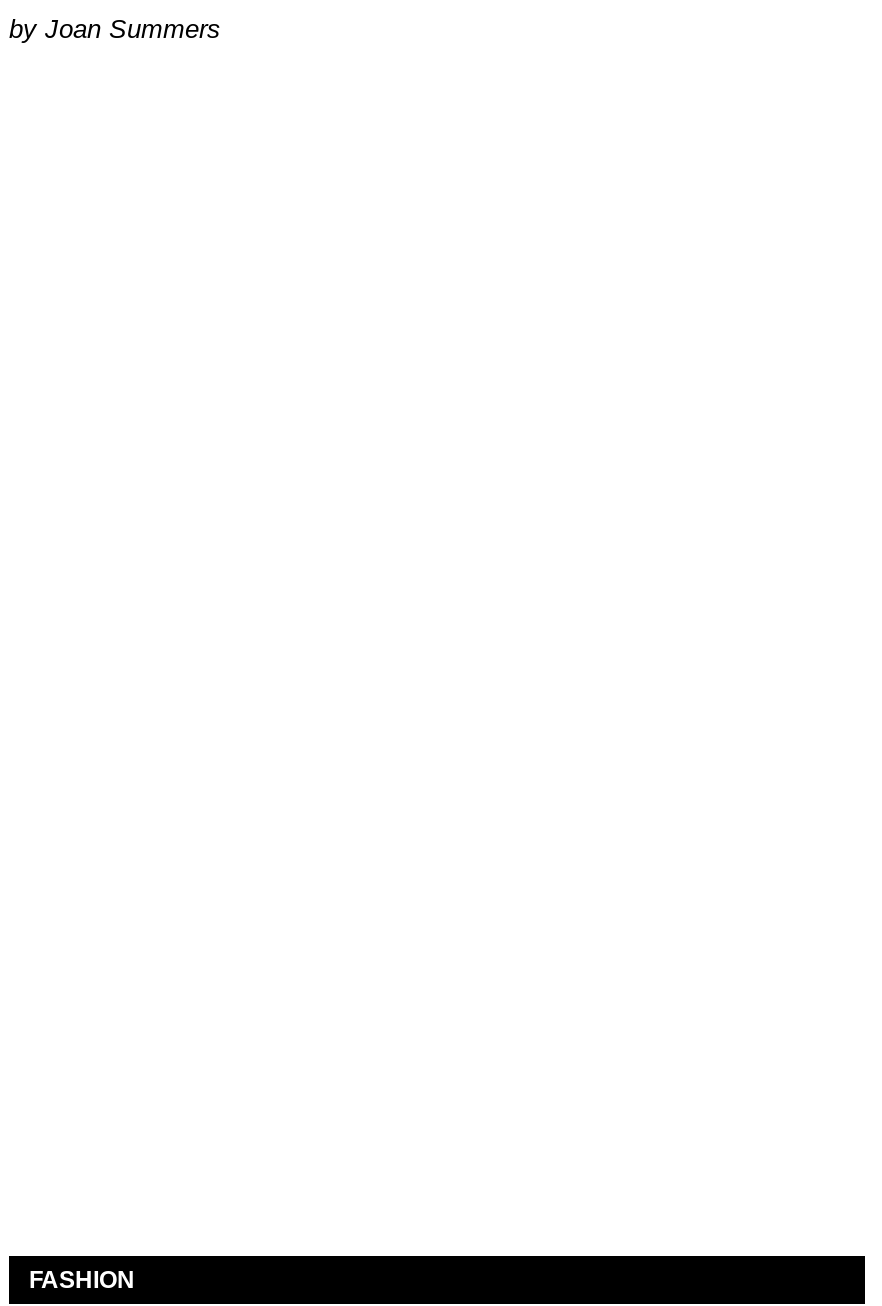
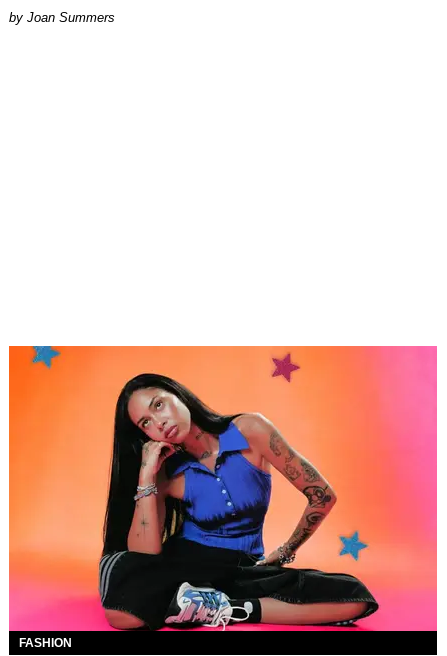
+ [image]
